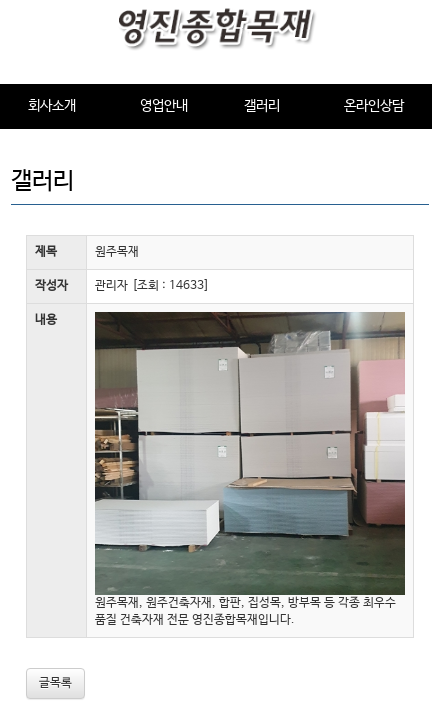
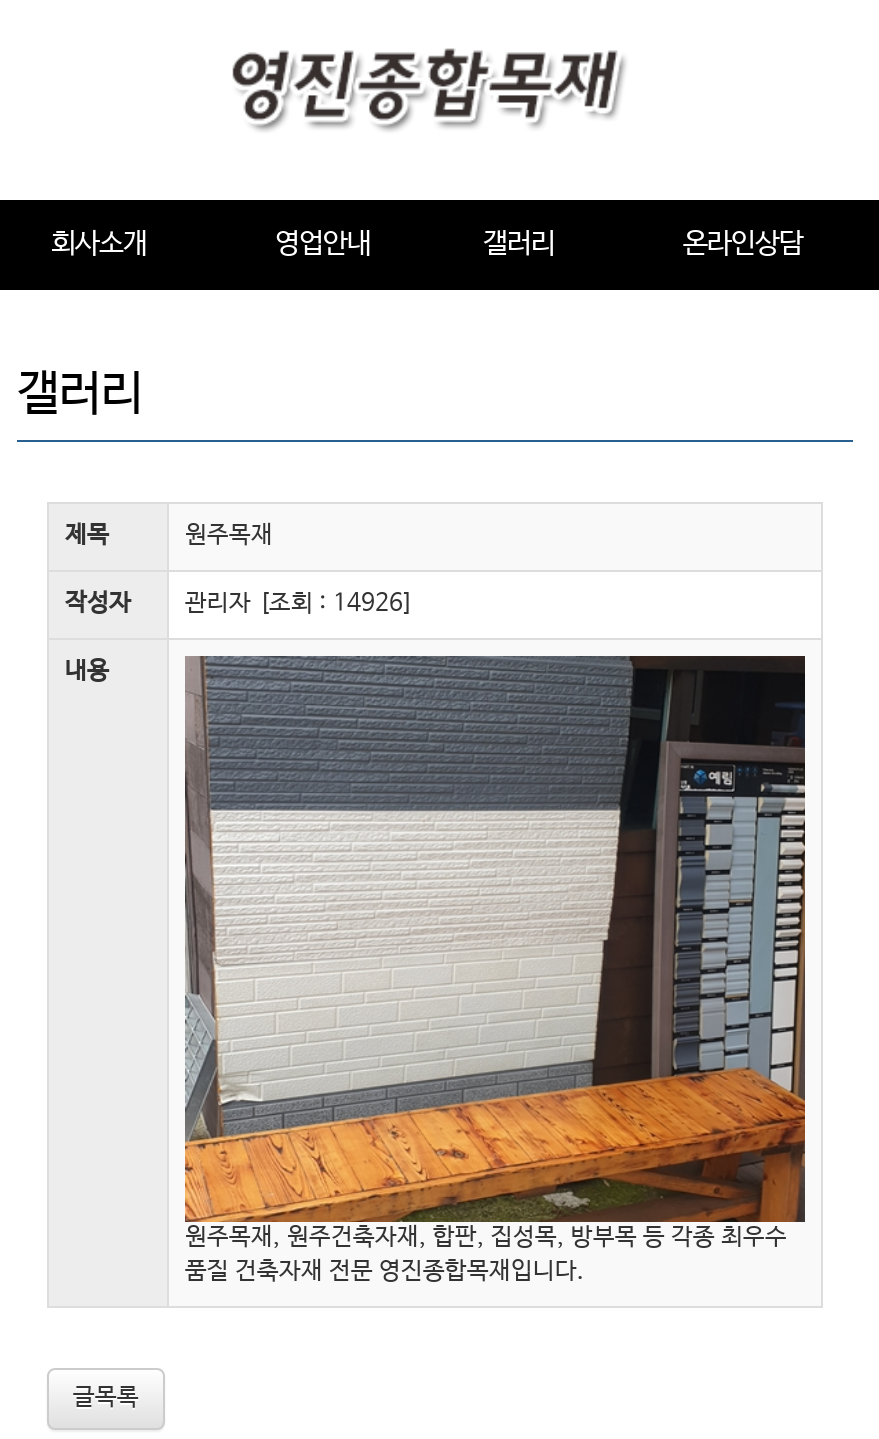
- 작성자 관리자 [조회 : 14633]
+ 작성자 관리자 [조회 : 14926]

- [image]
+ [image]
